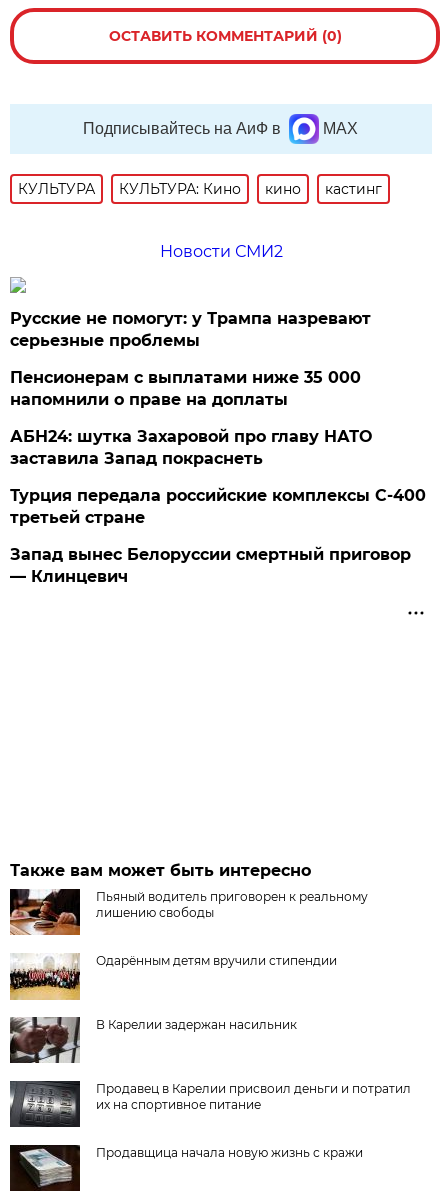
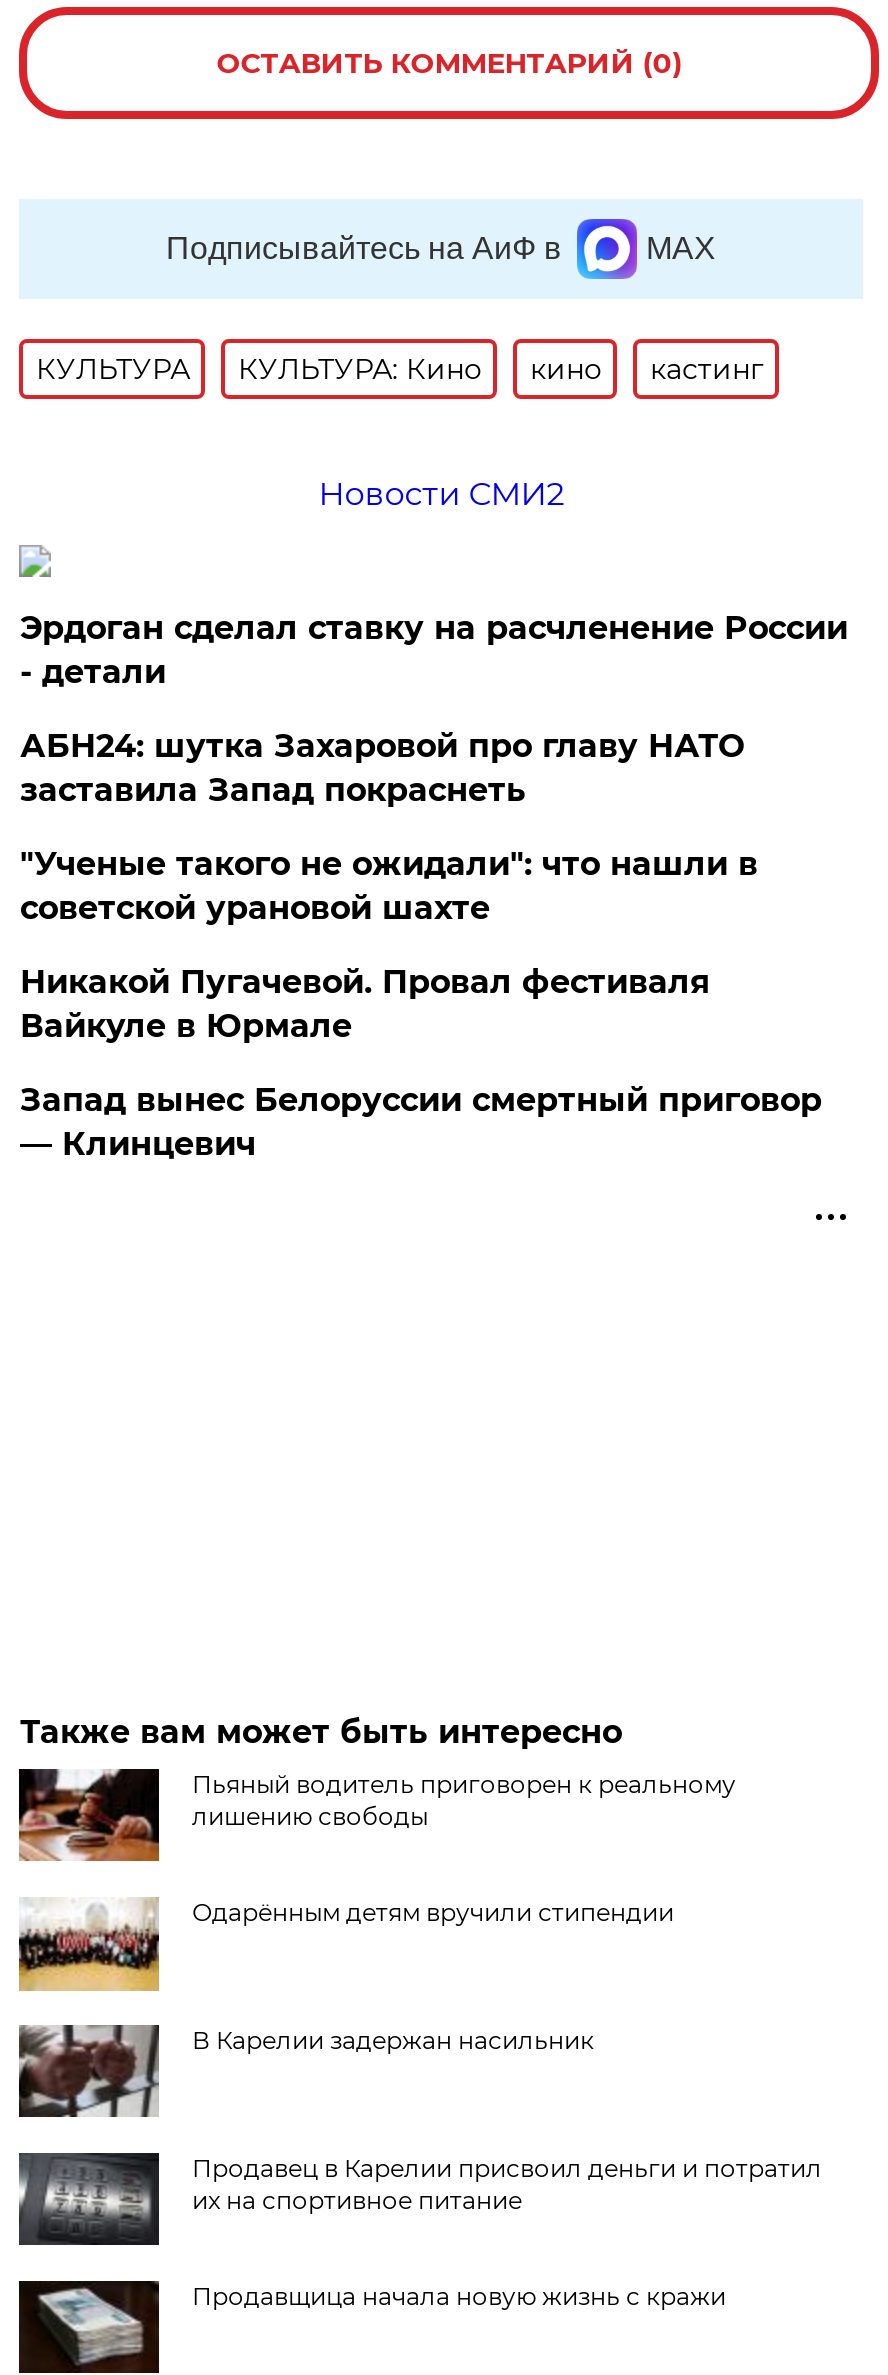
- Русские не помогут: у Трампа назревают
- серьезные проблемы
- Пенсионерам с выплатами ниже 35 000
- напомнили о праве на доплаты
+ Эрдоган сделал ставку на расчленение России
+ - детали

moved up: АБН24: шутка Захаровой про главу НАТО | заставила Запад покраснеть

- Турция передала российские комплексы С-400
- третьей стране
+ "Ученые такого не ожидали": что нашли в
+ советской урановой шахте
+ Никакой Пугачевой. Провал фестиваля
+ Вайкуле в Юрмале
